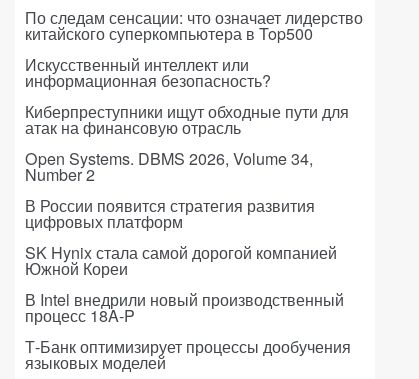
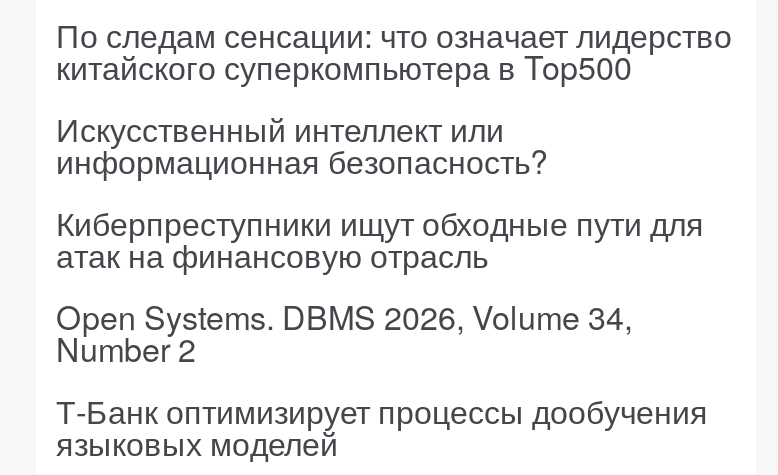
- В России появится стратегия развития
- цифровых платформ
- SK Hynix стала самой дорогой компанией
- Южной Кореи
- В Intel внедрили новый производственный
- процесс 18A-P
